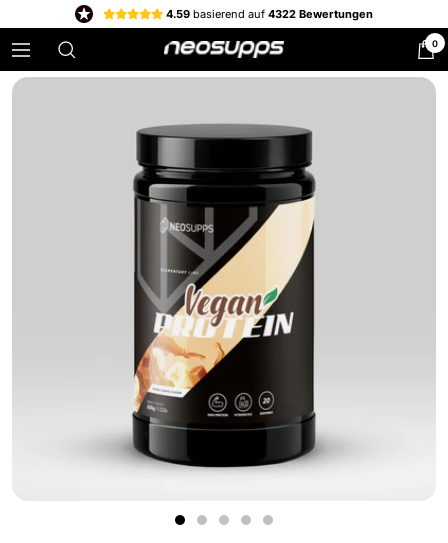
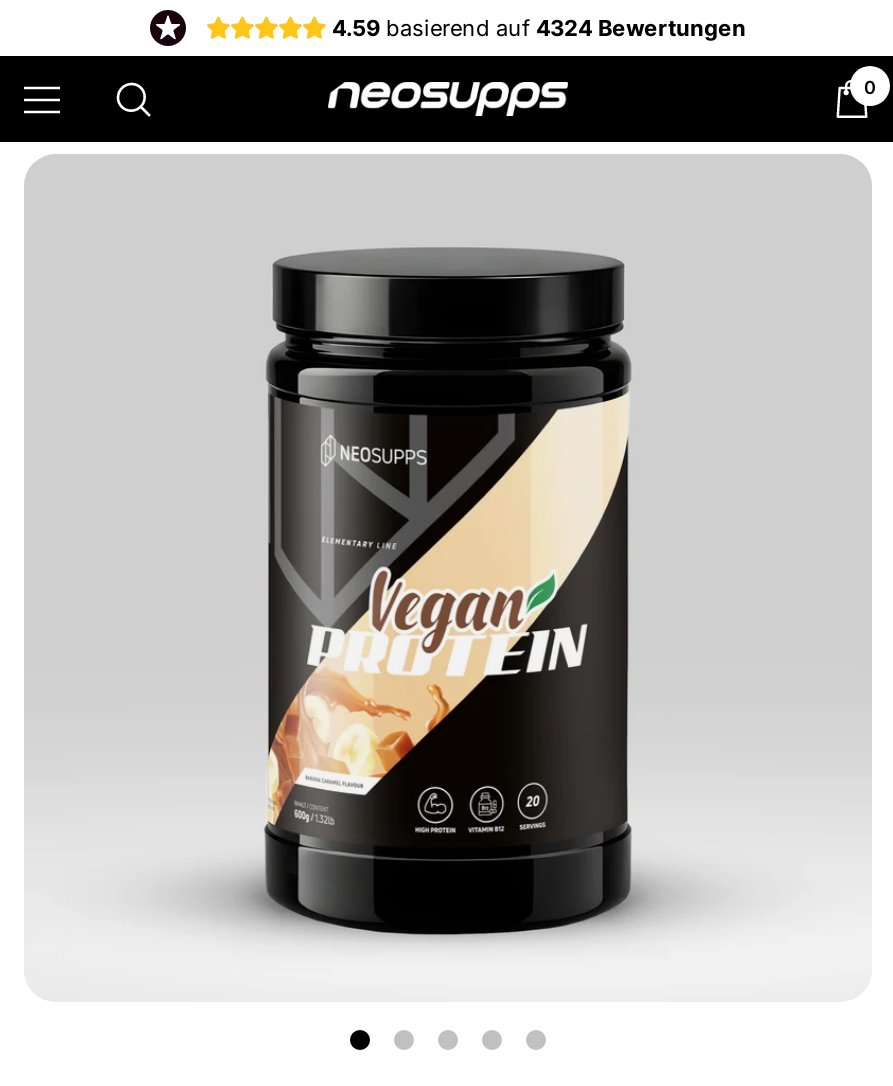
- 4.59 basierend auf 4322 Bewertungen
+ 4.59 basierend auf 4324 Bewertungen
